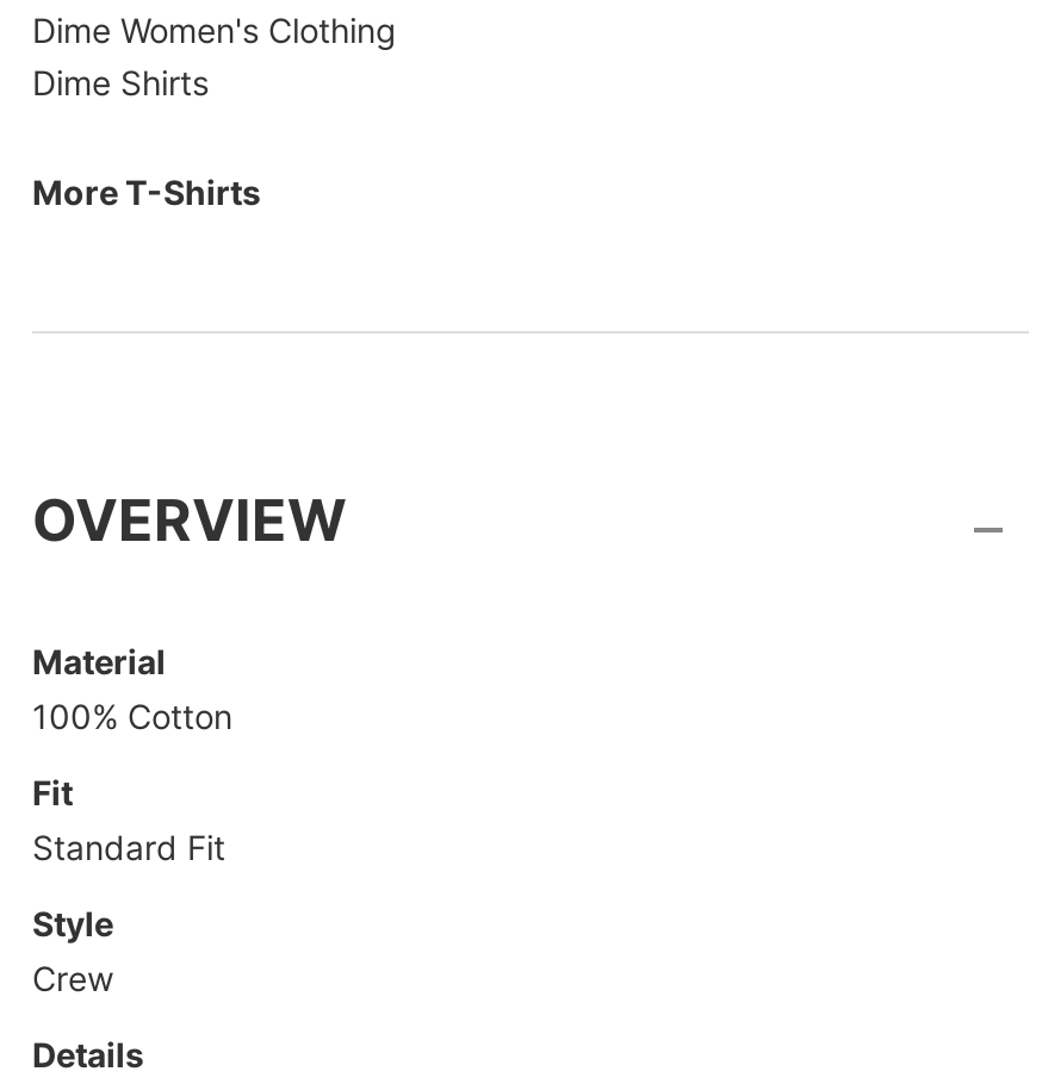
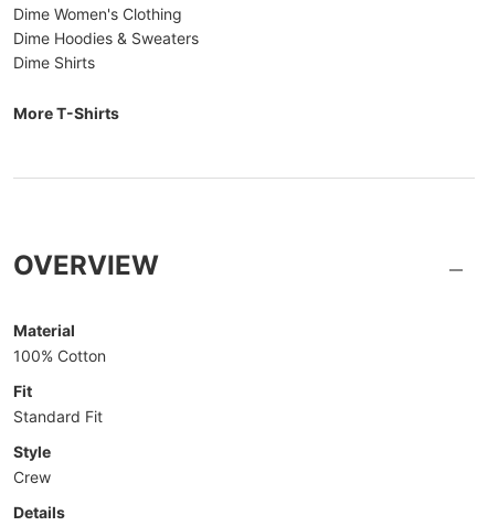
+ Dime Hoodies & Sweaters
